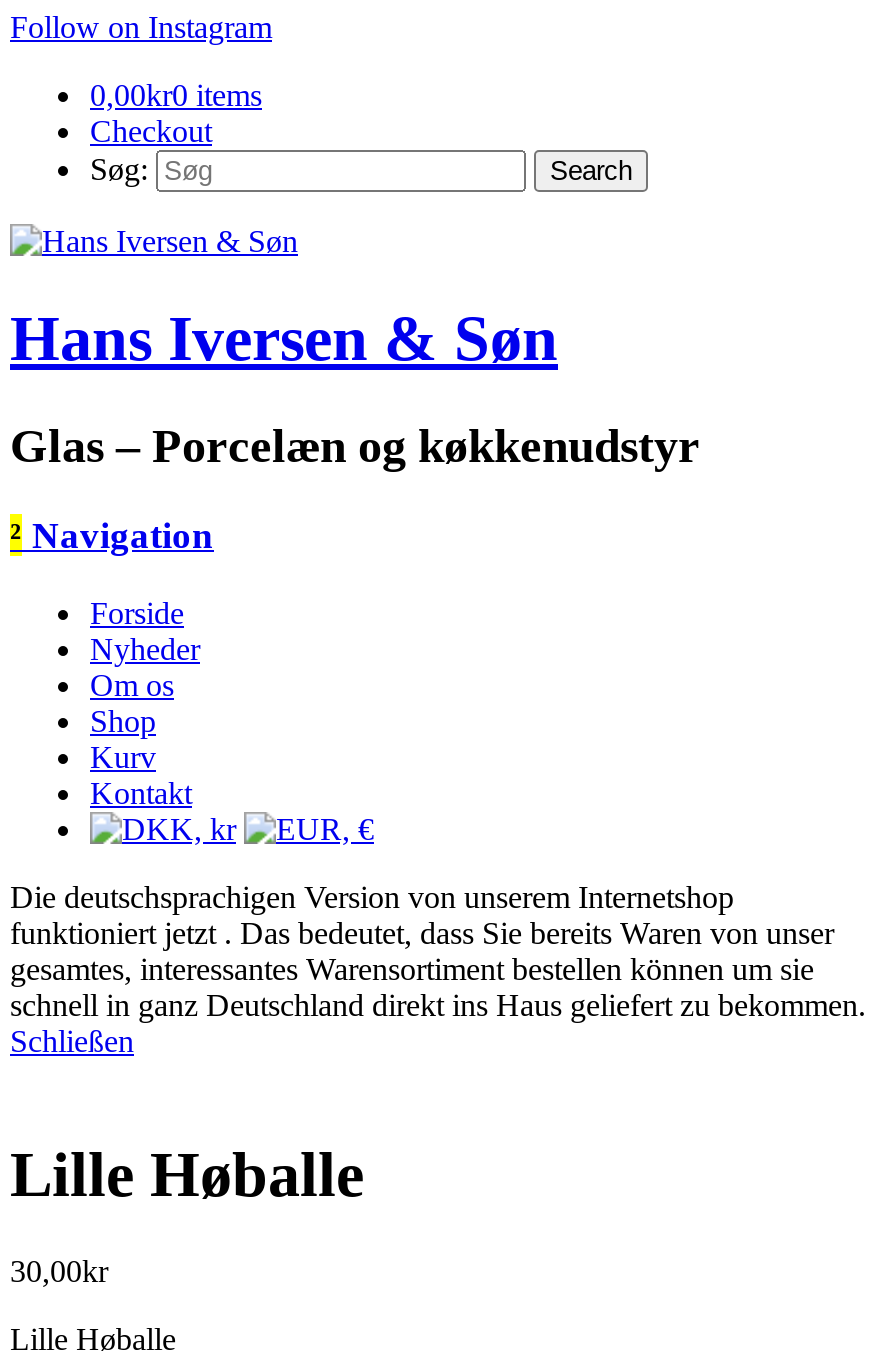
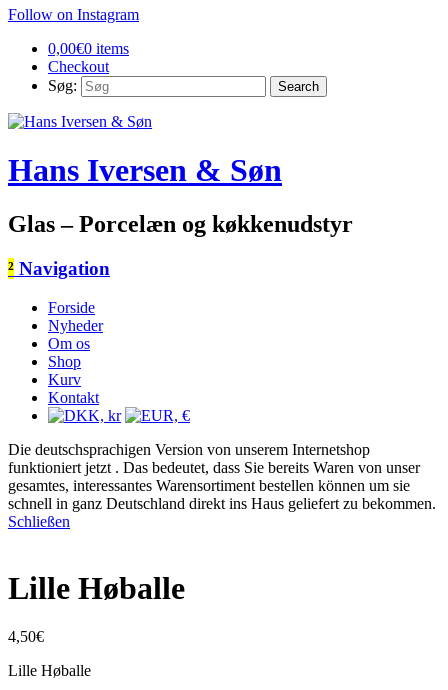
- 0,00kr0 items
+ 0,00€0 items

- 30,00kr
+ 4,50€
